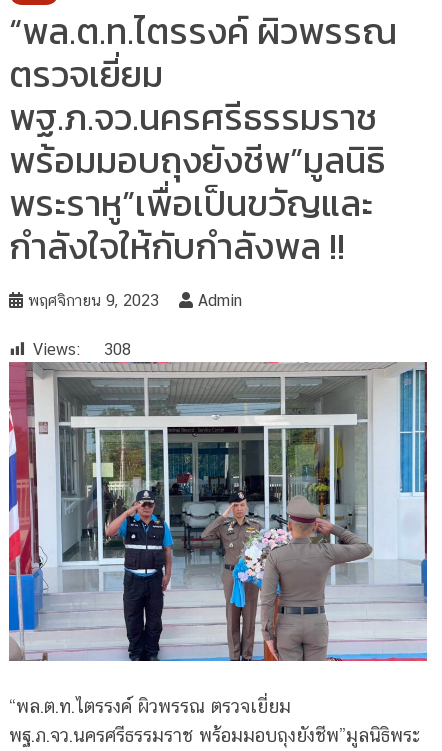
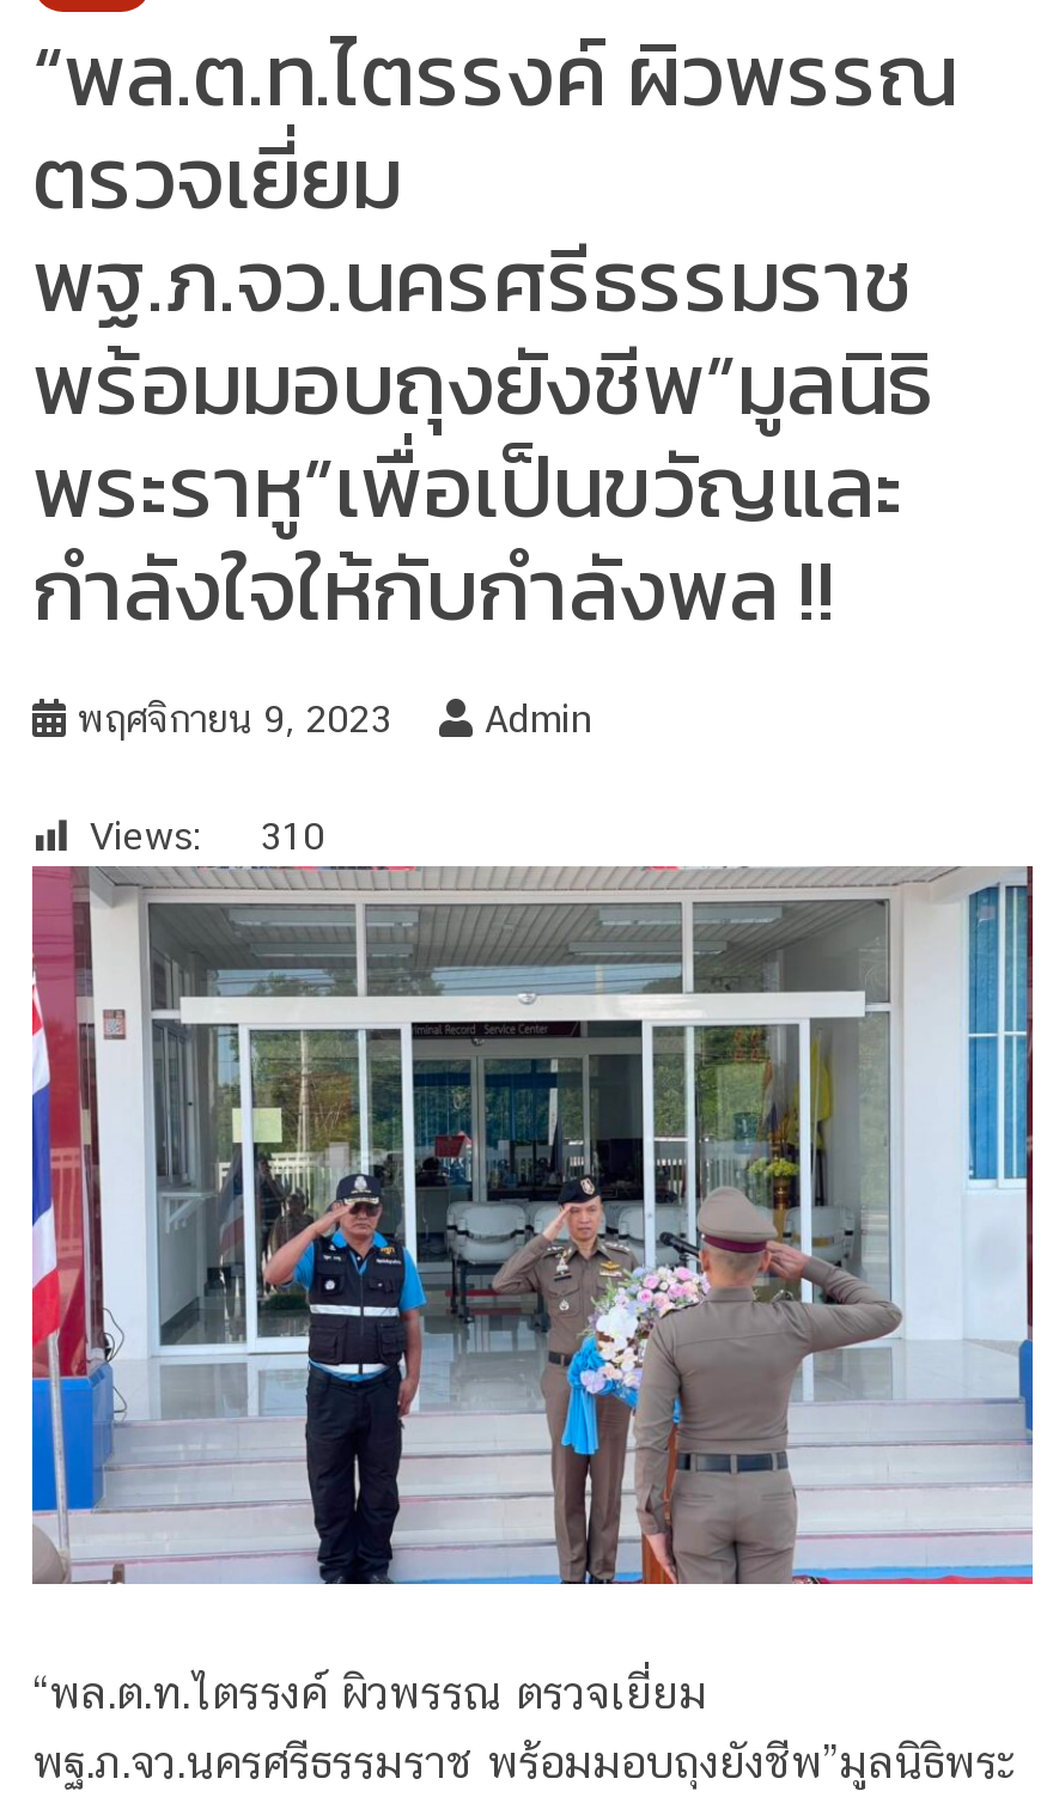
- Views: 308
+ Views: 310
